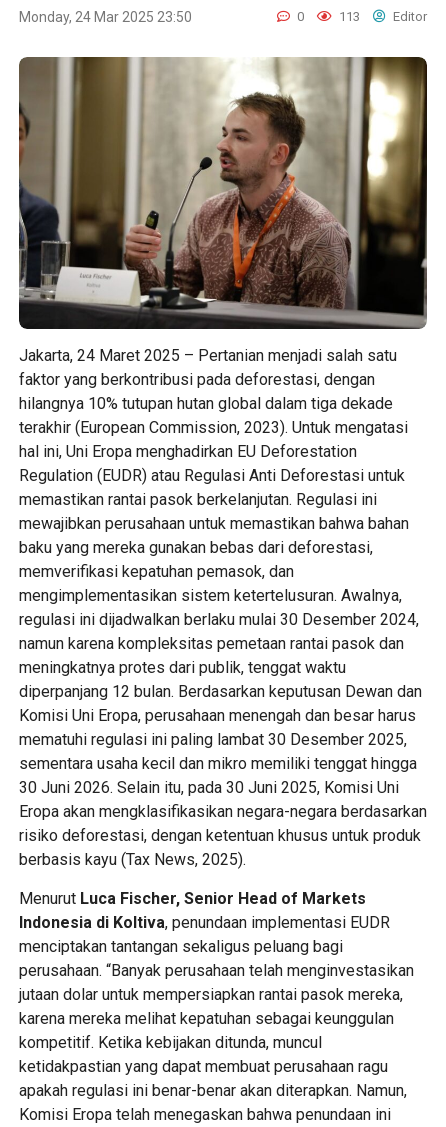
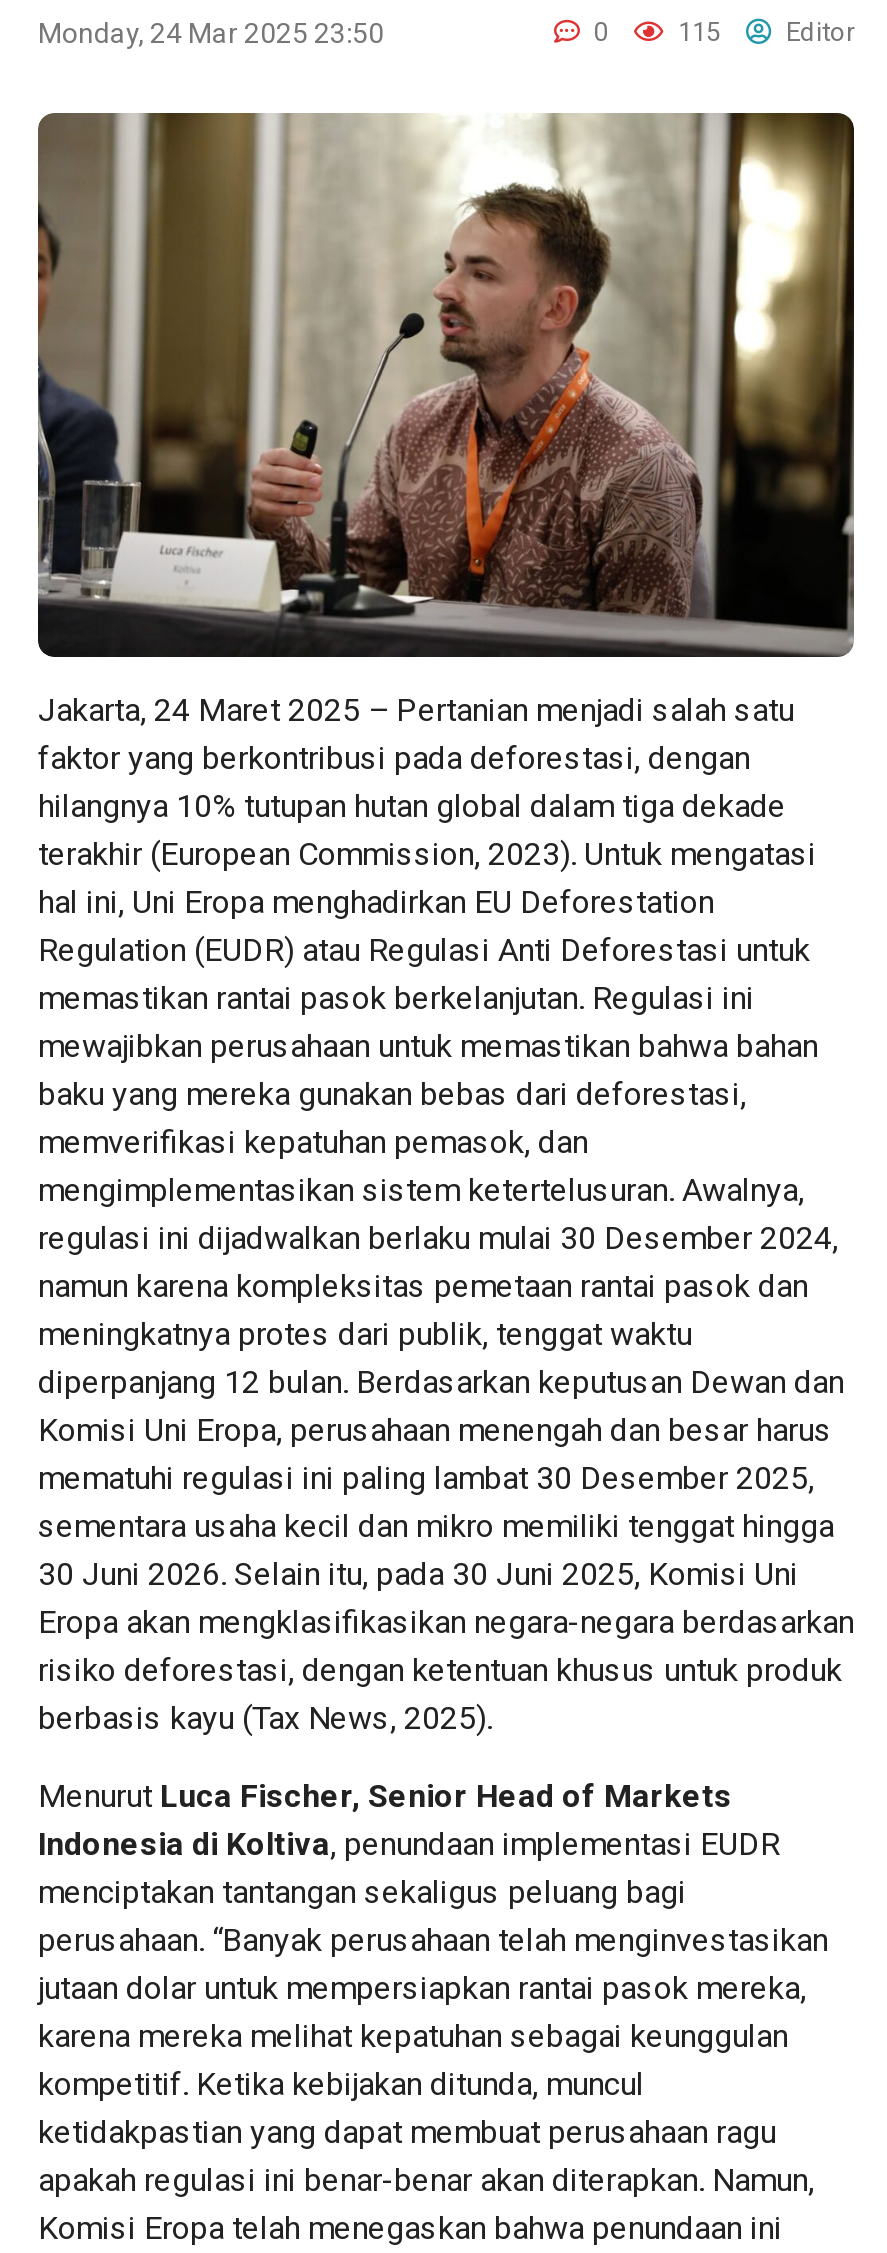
- 0 113 Editor
+ 0 115 Editor
